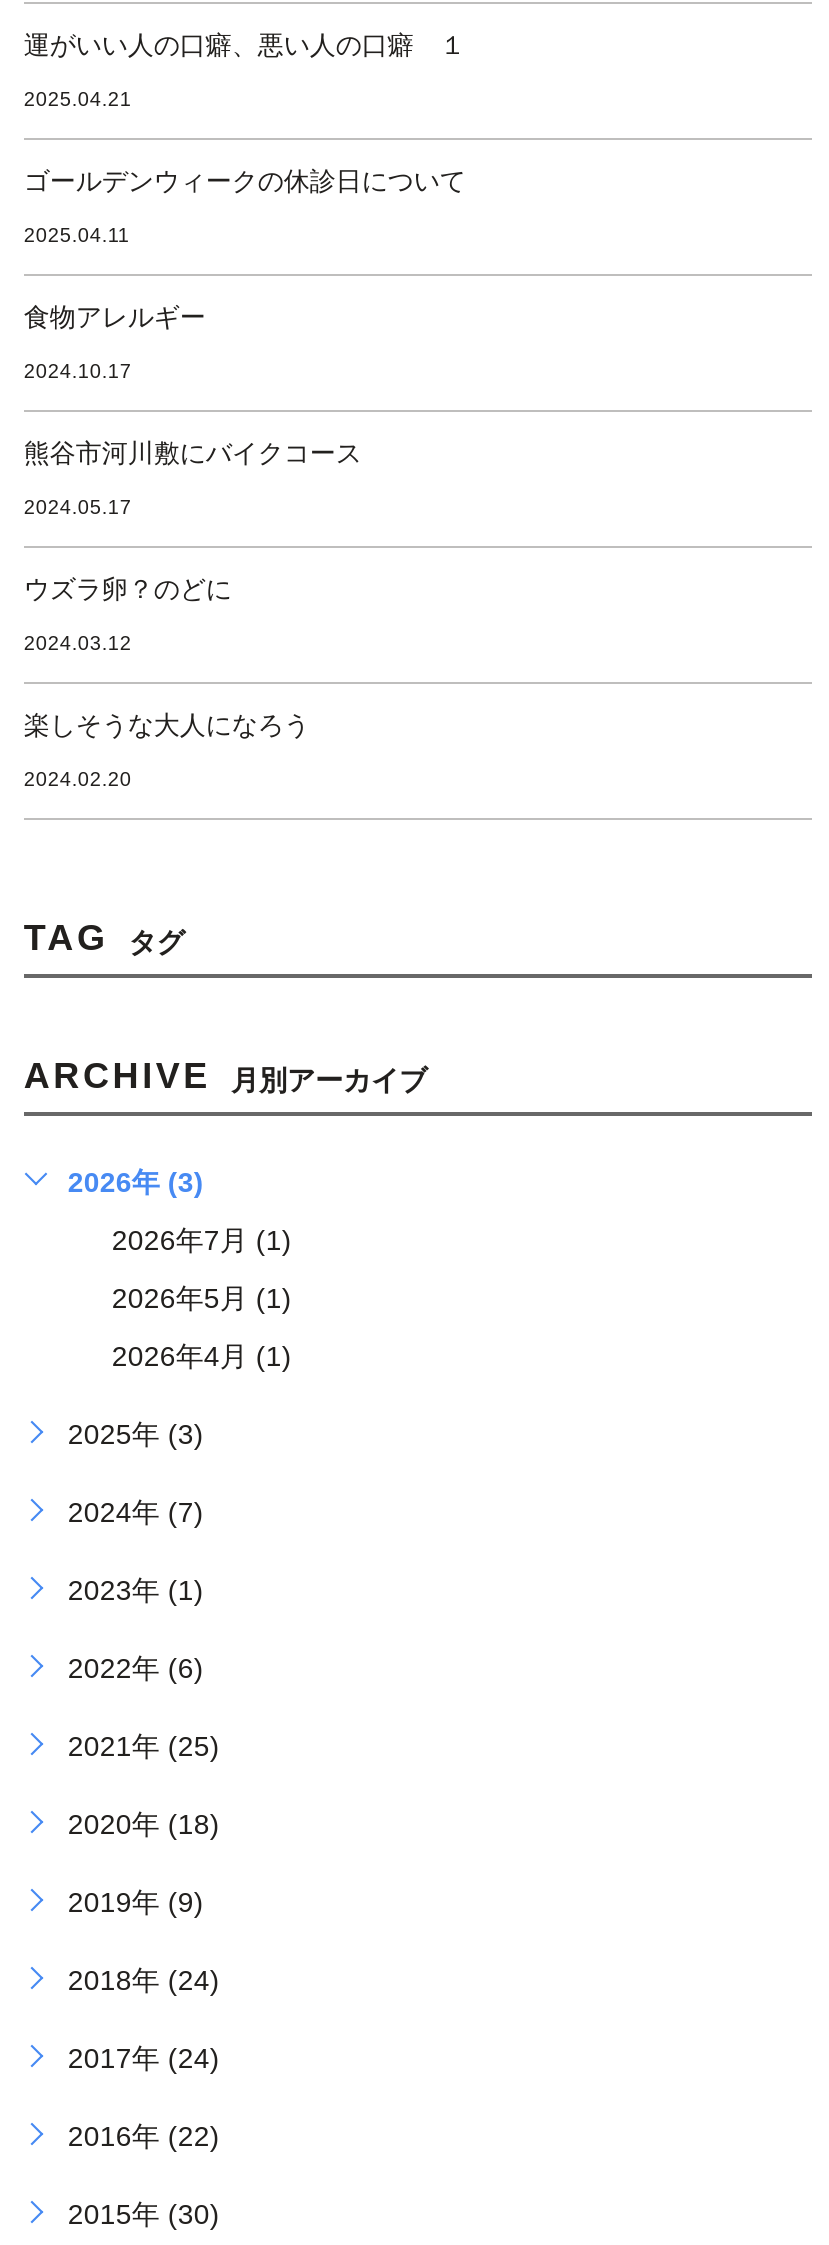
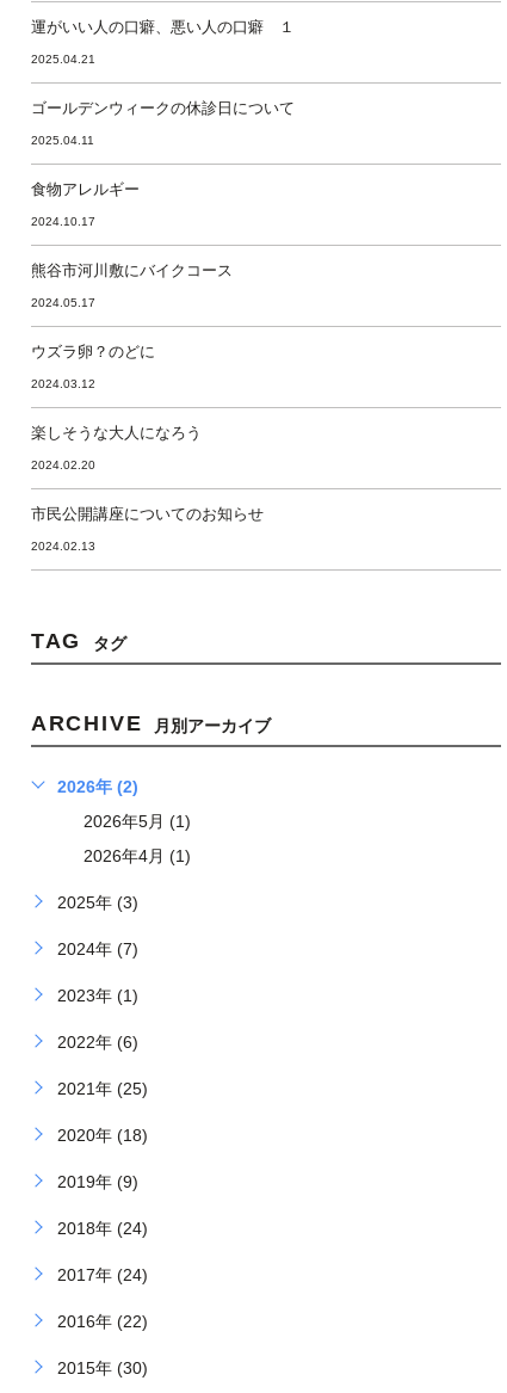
+ 市民公開講座についてのお知らせ
+ 2024.02.13

moved down: TAG | タグ | ARCHIVE | 月別アーカイブ

- 2026年 (3)
- 2026年7月 (1)
+ 2026年 (2)
